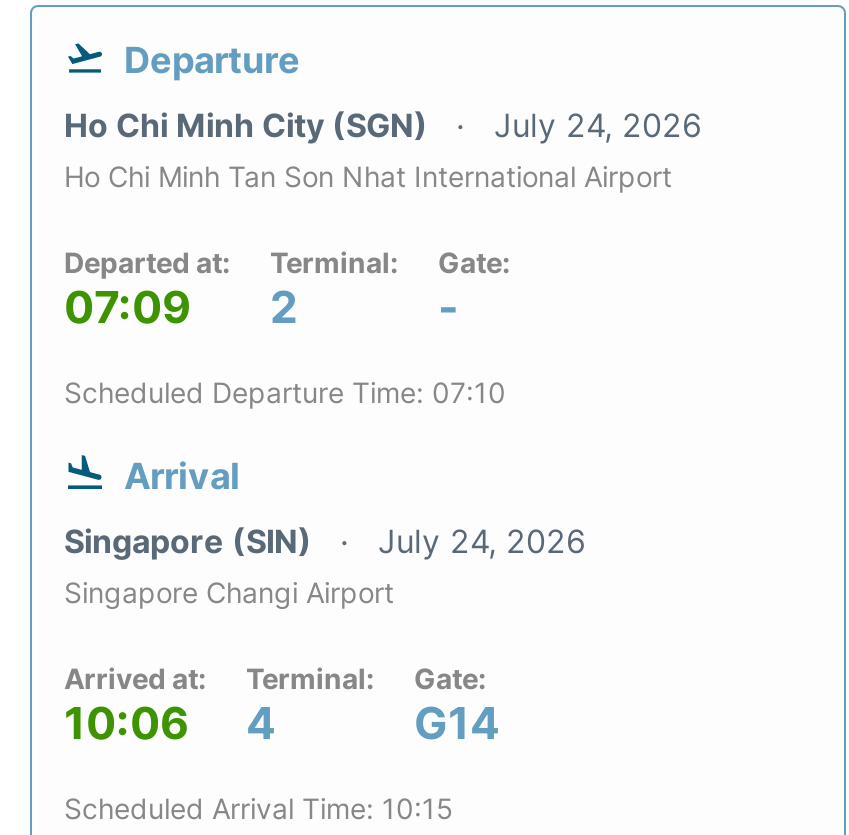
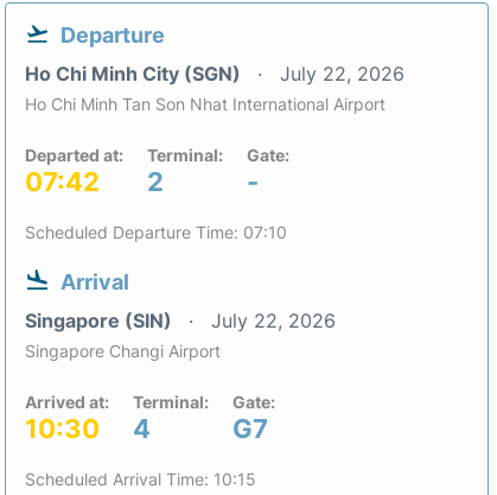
- Ho Chi Minh City (SGN) July 24, 2026
+ Ho Chi Minh City (SGN) July 22, 2026

- 07:09 2
+ 07:42 2

- Singapore (SIN) July 24, 2026
+ Singapore (SIN) July 22, 2026

- 10:06 4
+ 10:30 4

- G14
+ G7
